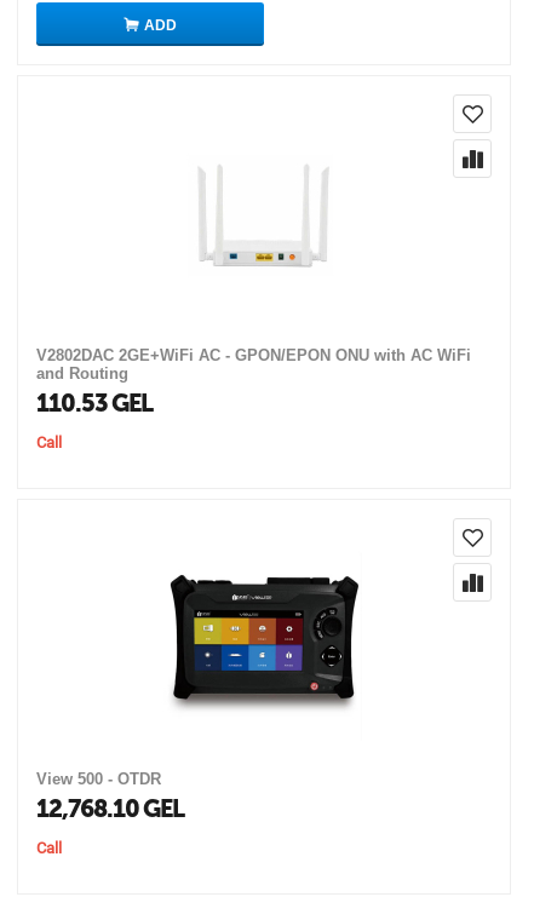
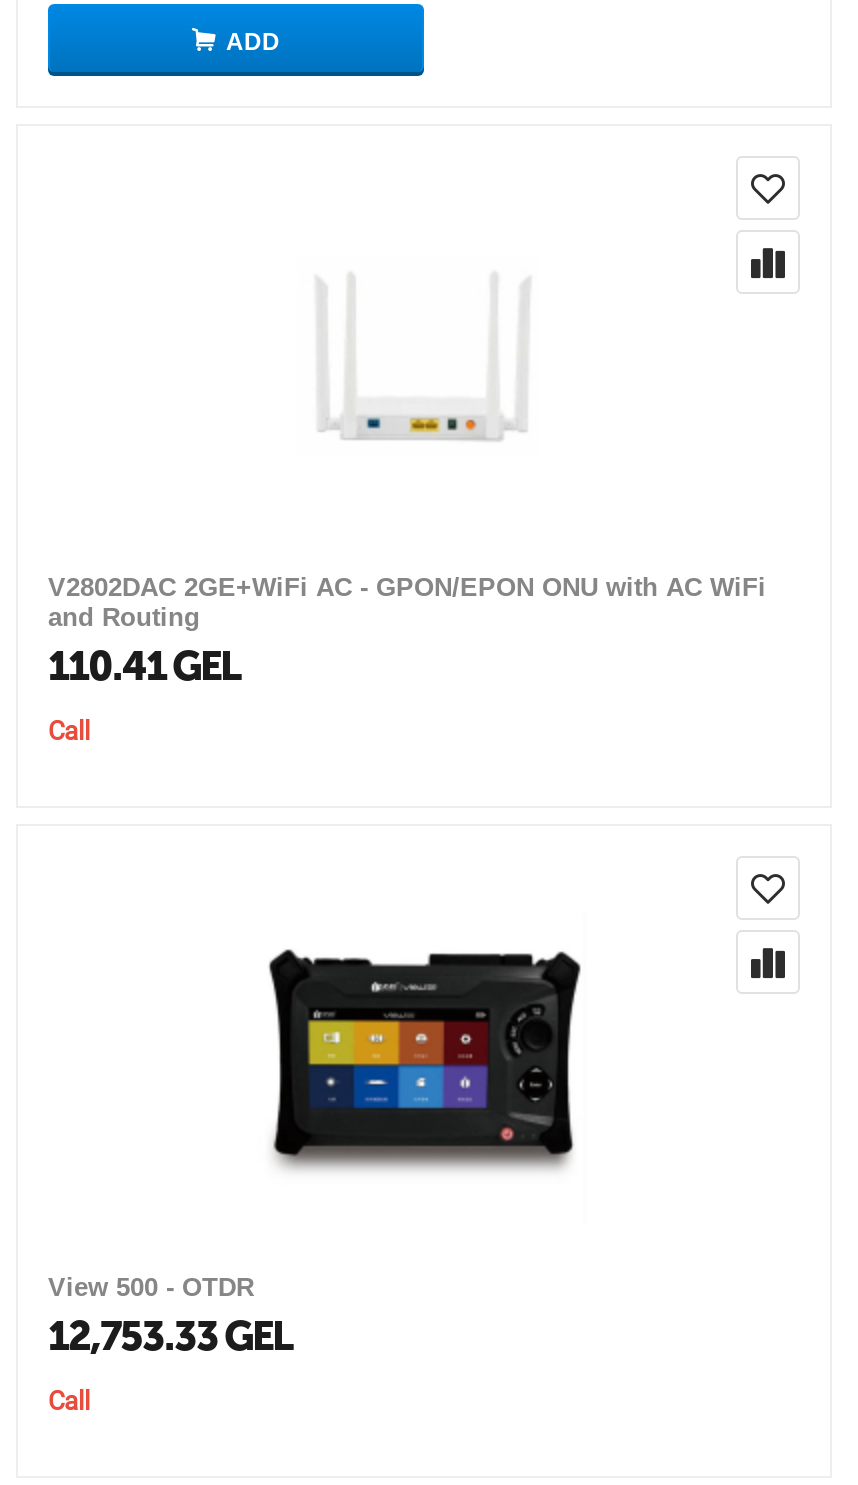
- 110.53 GEL
+ 110.41 GEL

- 12,768.10 GEL
+ 12,753.33 GEL
